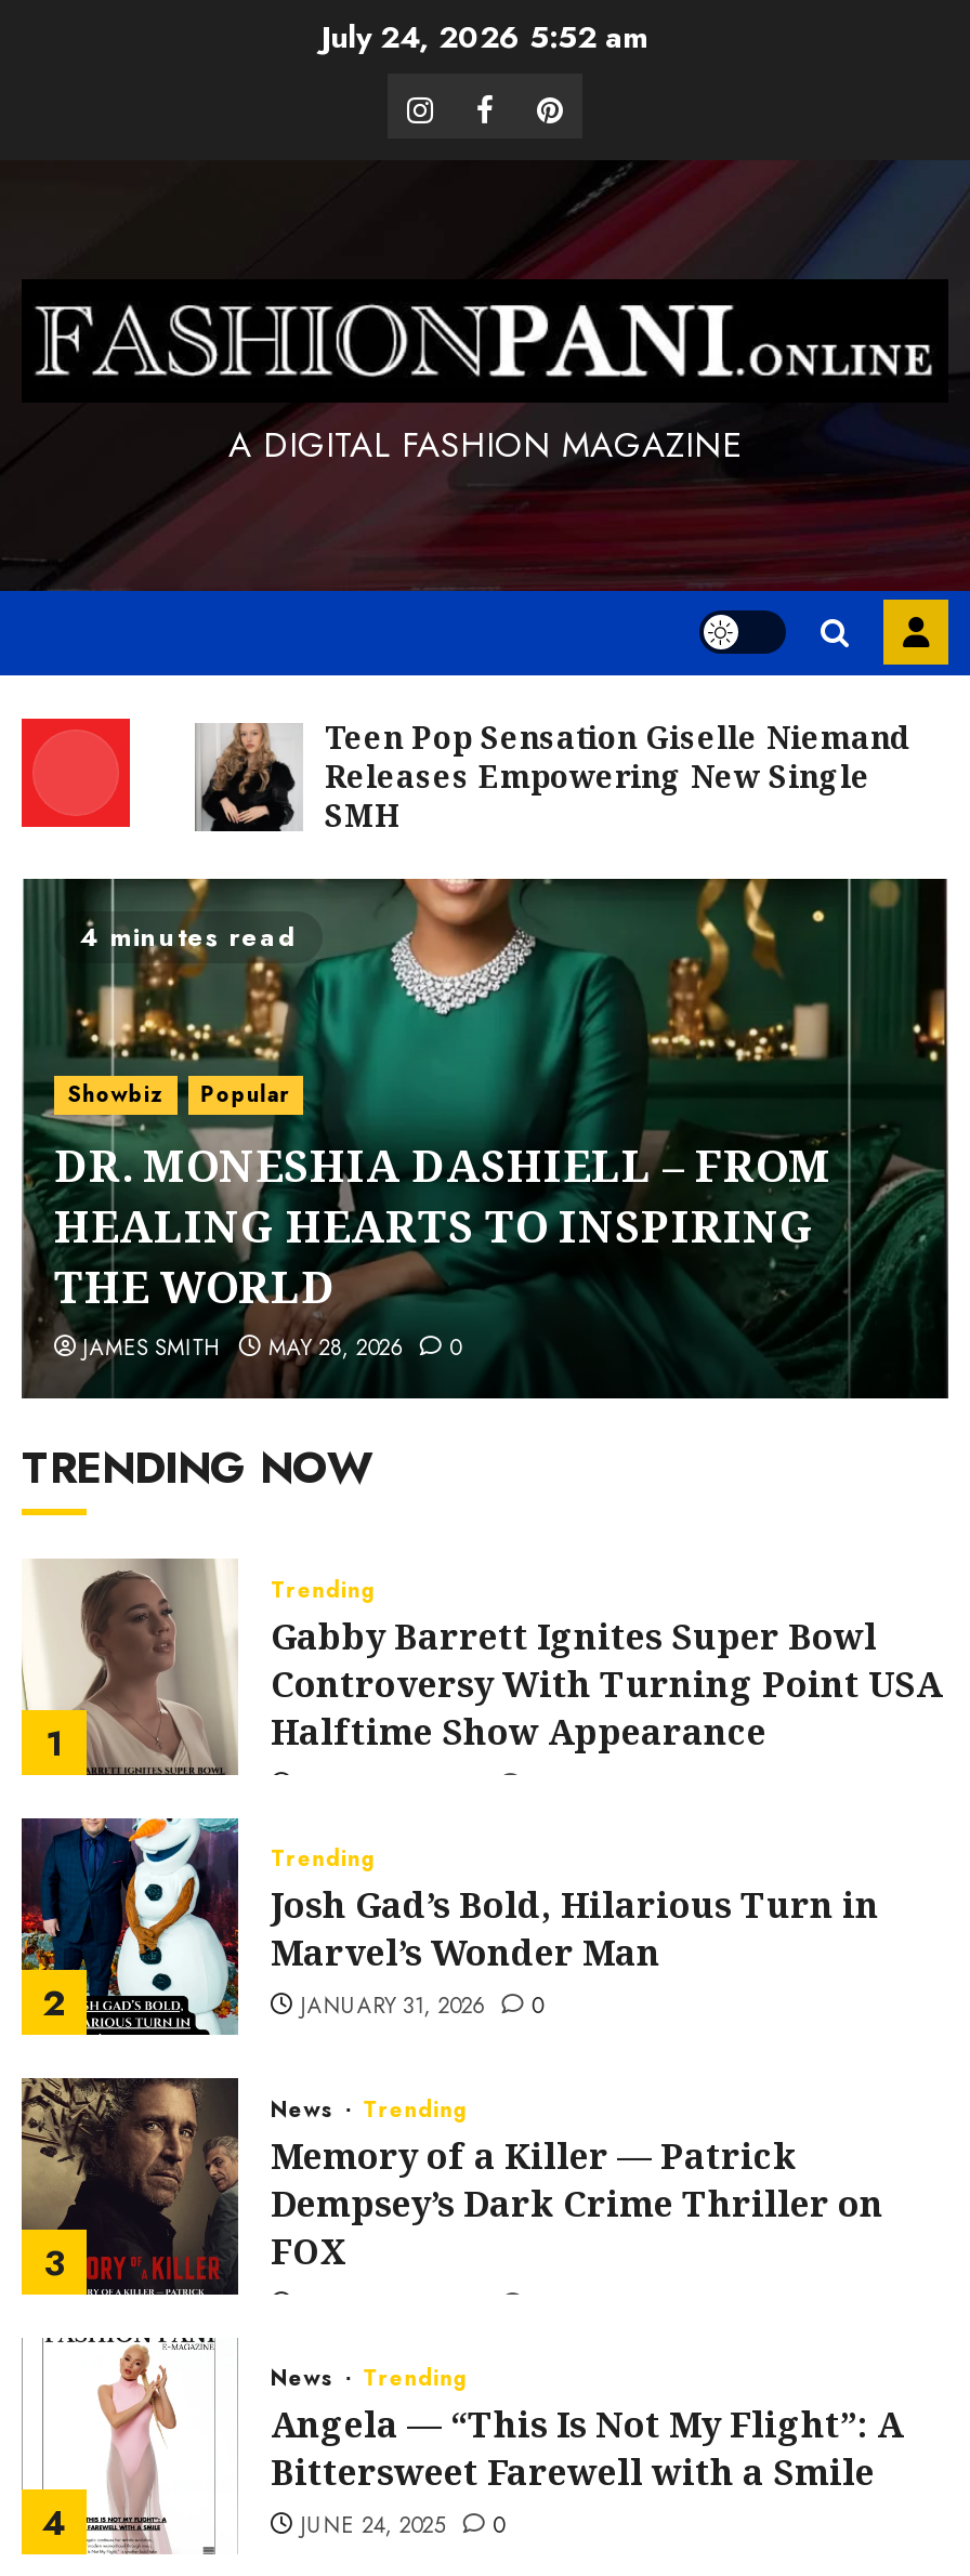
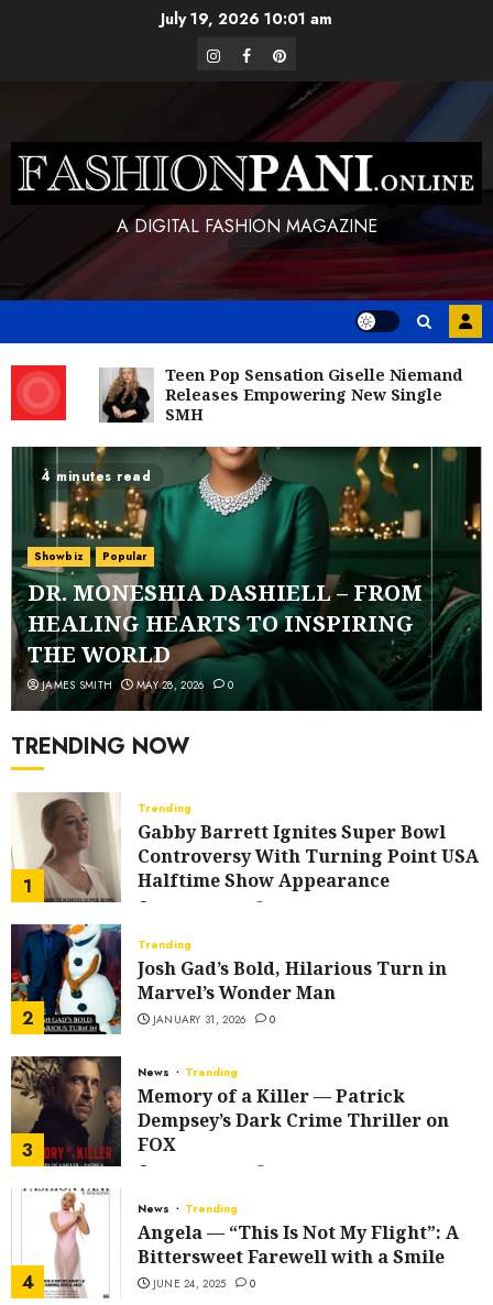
- July 24, 2026 5:52 am
+ July 19, 2026 10:01 am
